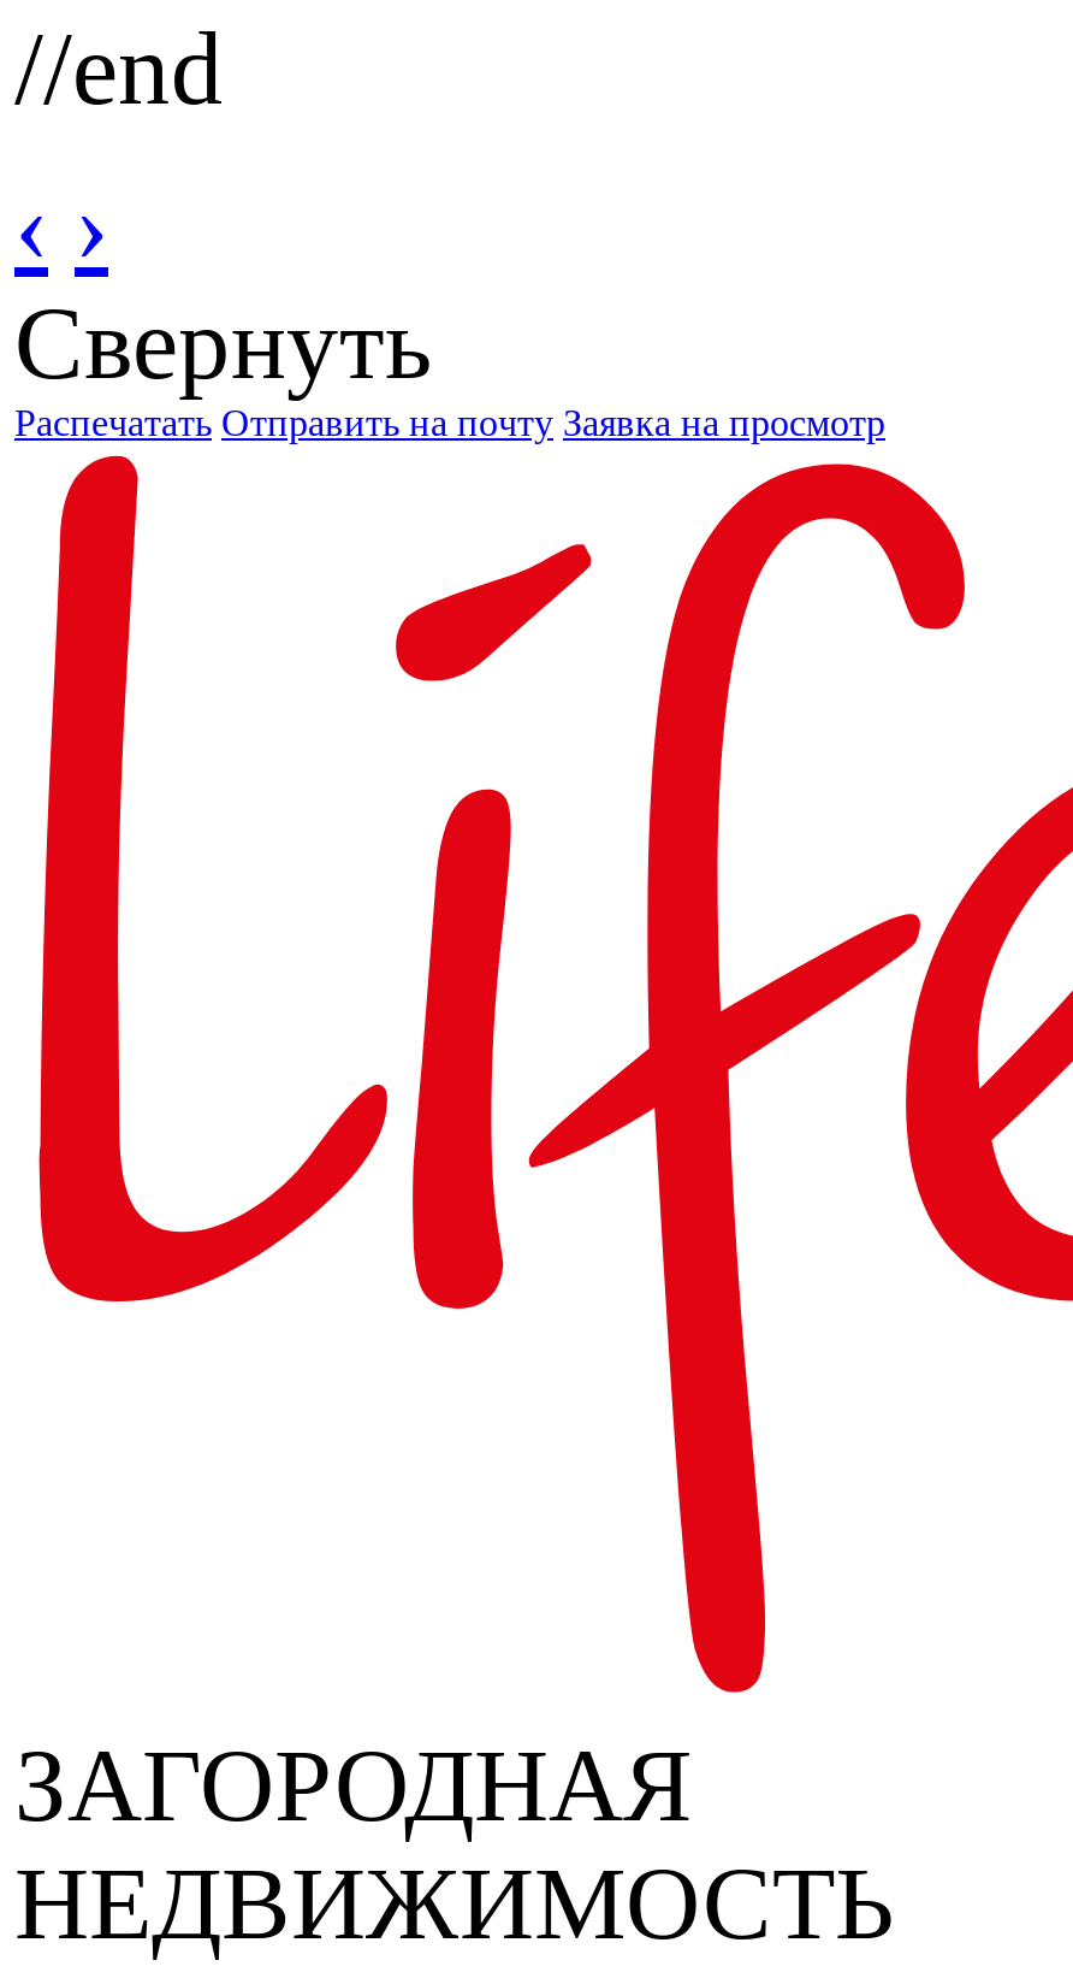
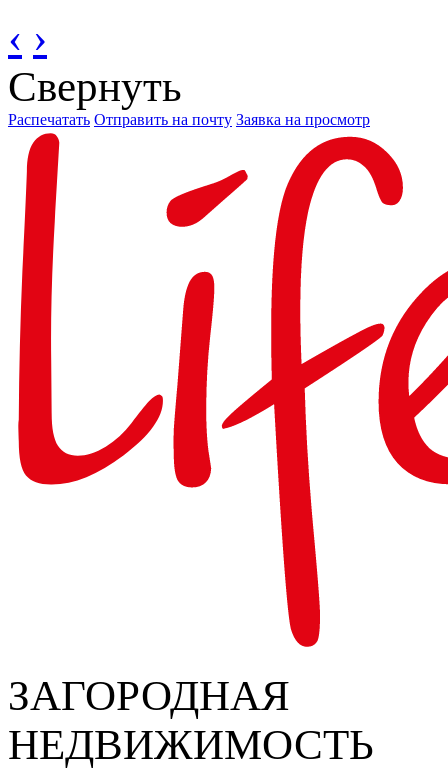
- //end
